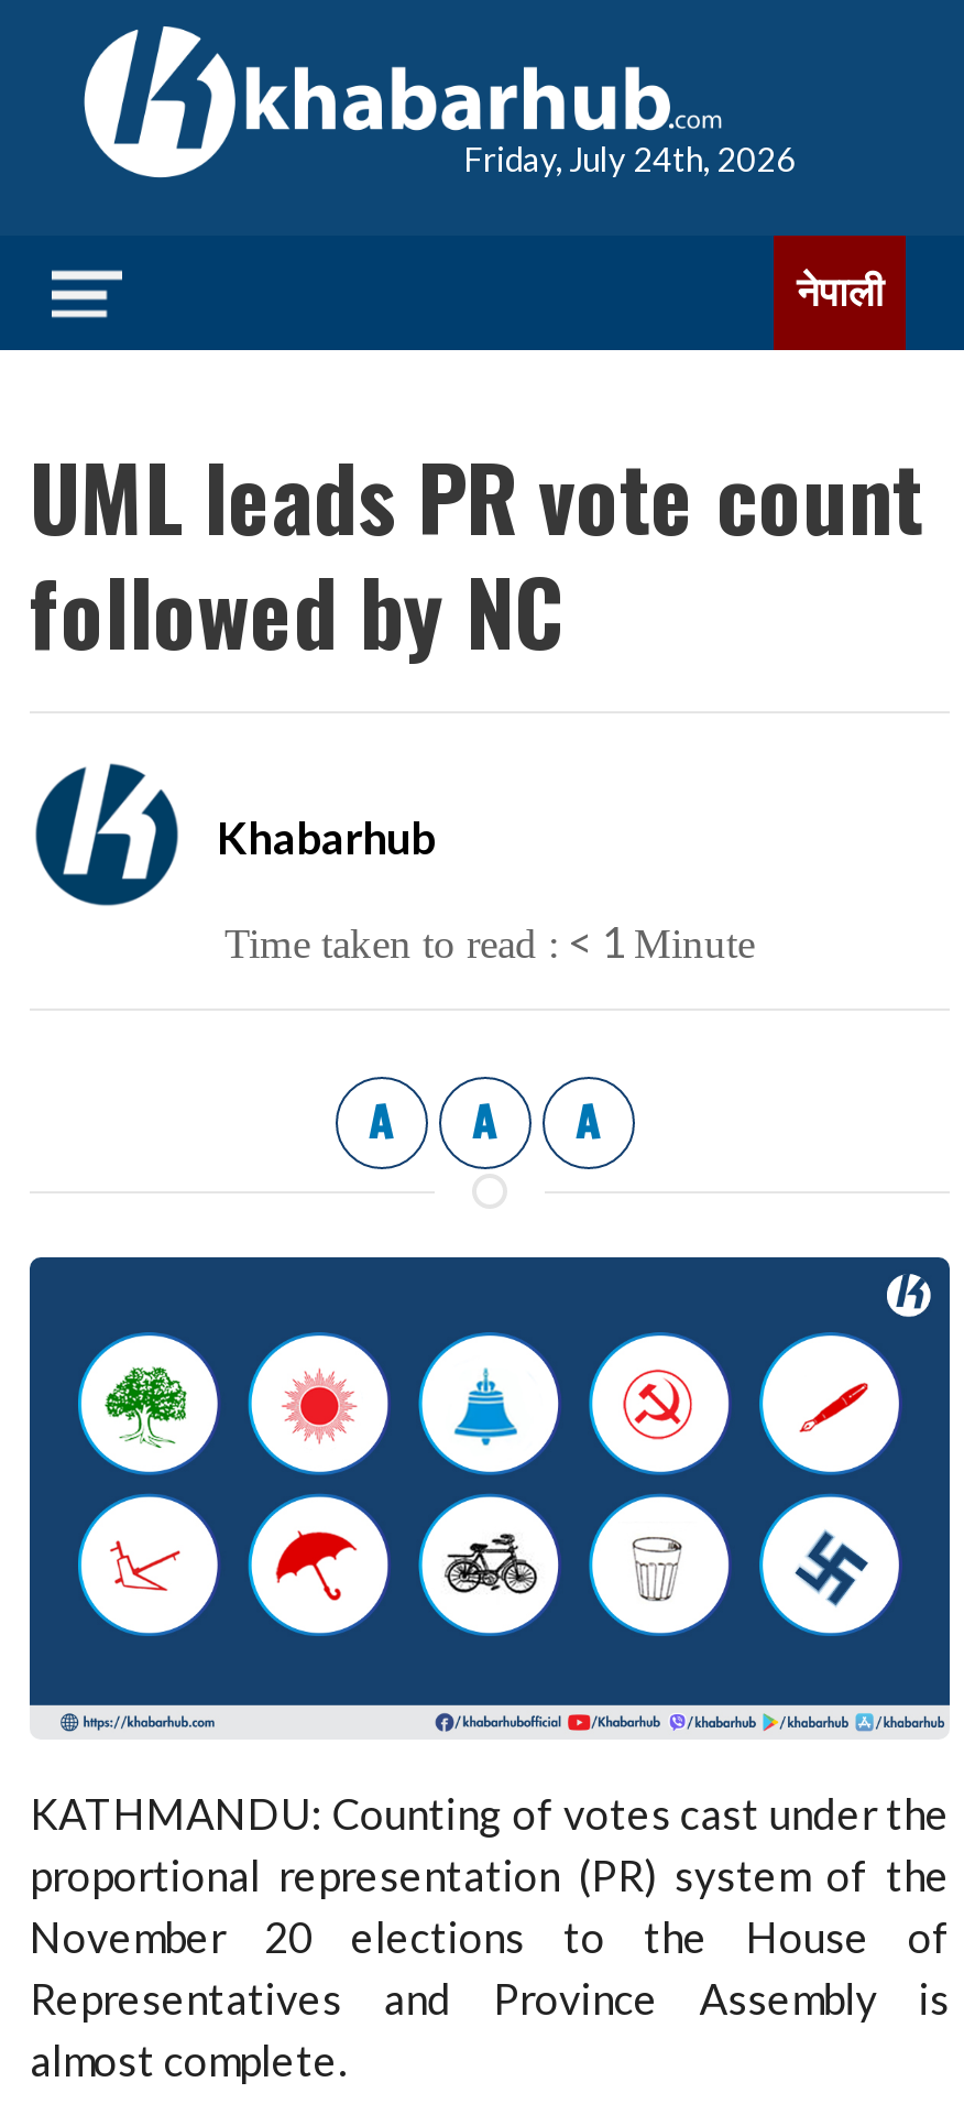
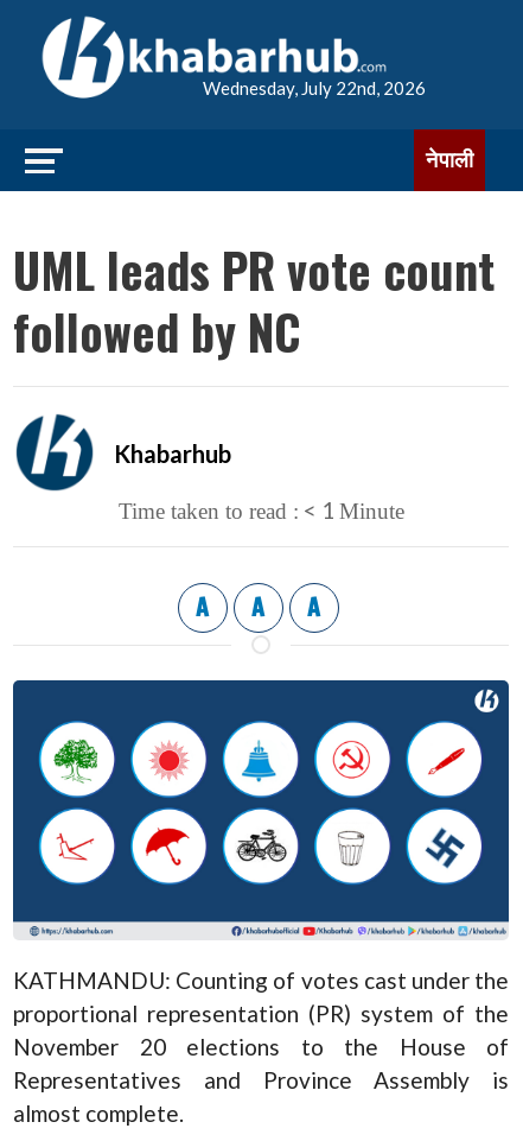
- Friday, July 24th, 2026
+ Wednesday, July 22nd, 2026
